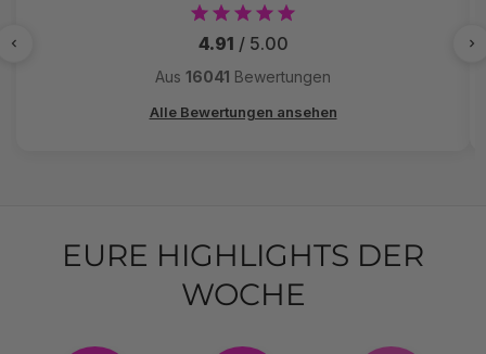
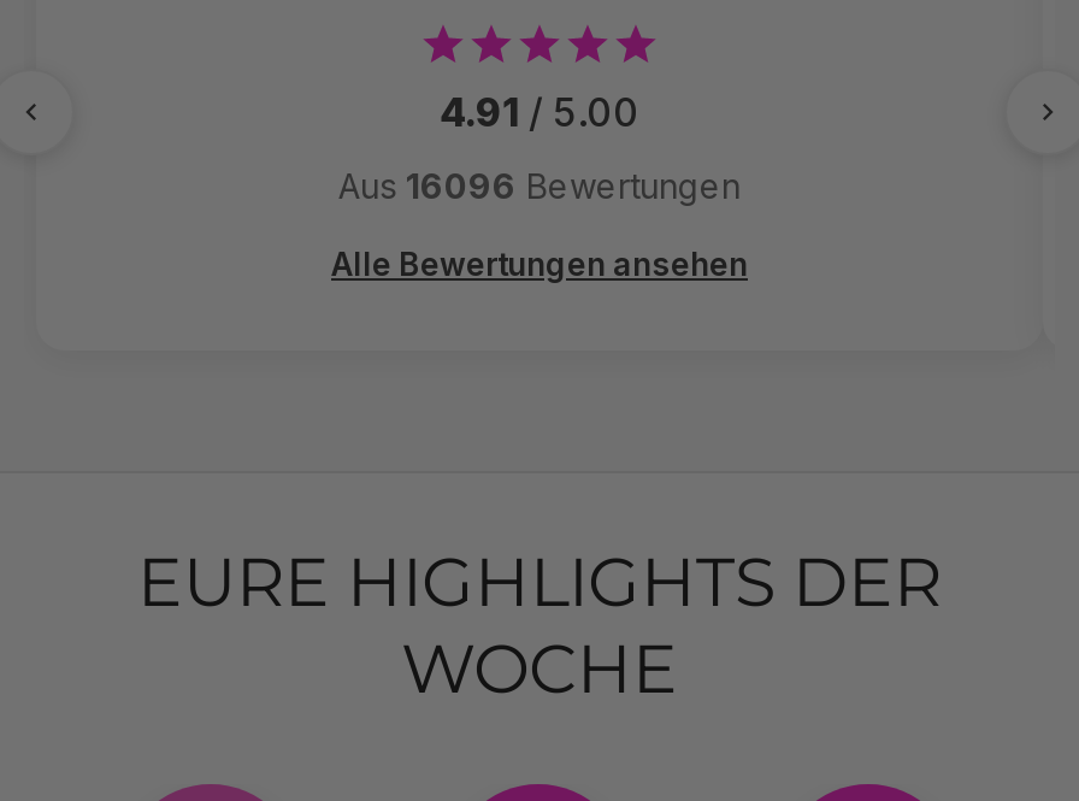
- Aus 16041 Bewertungen
+ Aus 16096 Bewertungen
